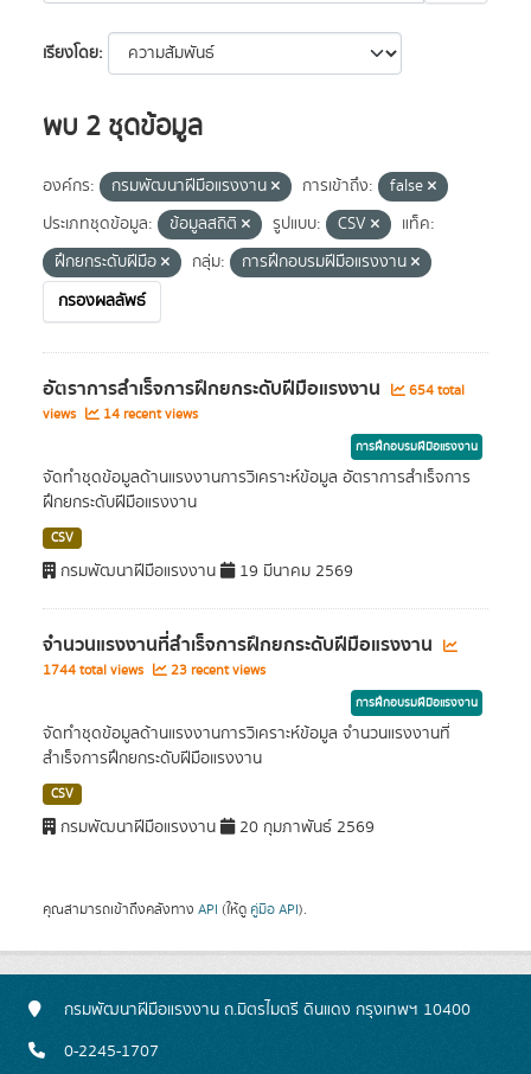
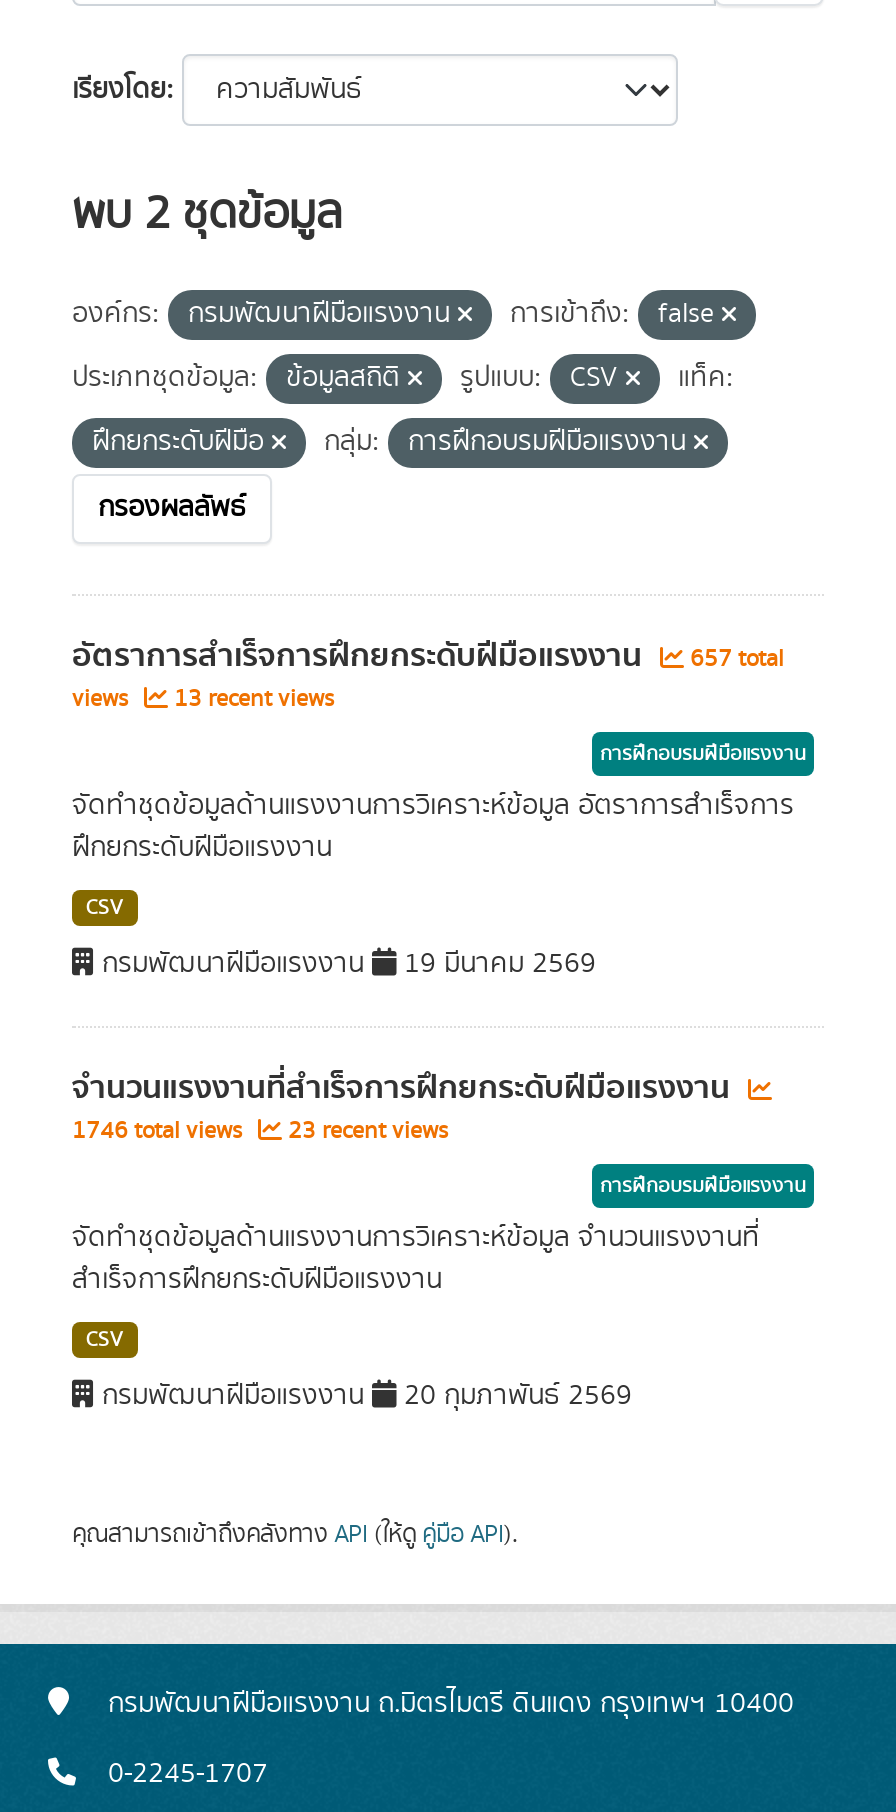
- อัตราการสำเร็จการฝึกยกระดับฝีมือแรงงาน 654 total
+ อัตราการสำเร็จการฝึกยกระดับฝีมือแรงงาน 657 total

- views 14 recent views
+ views 13 recent views

- 1744 total views 23 recent views
+ 1746 total views 23 recent views
